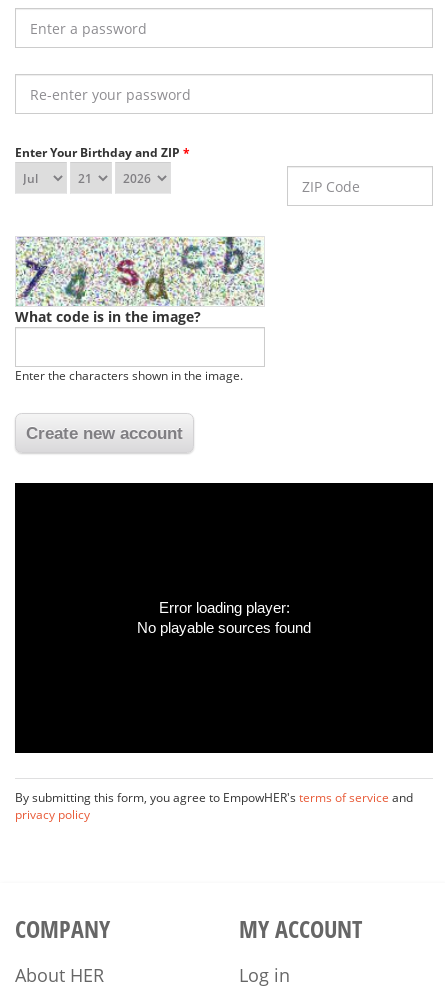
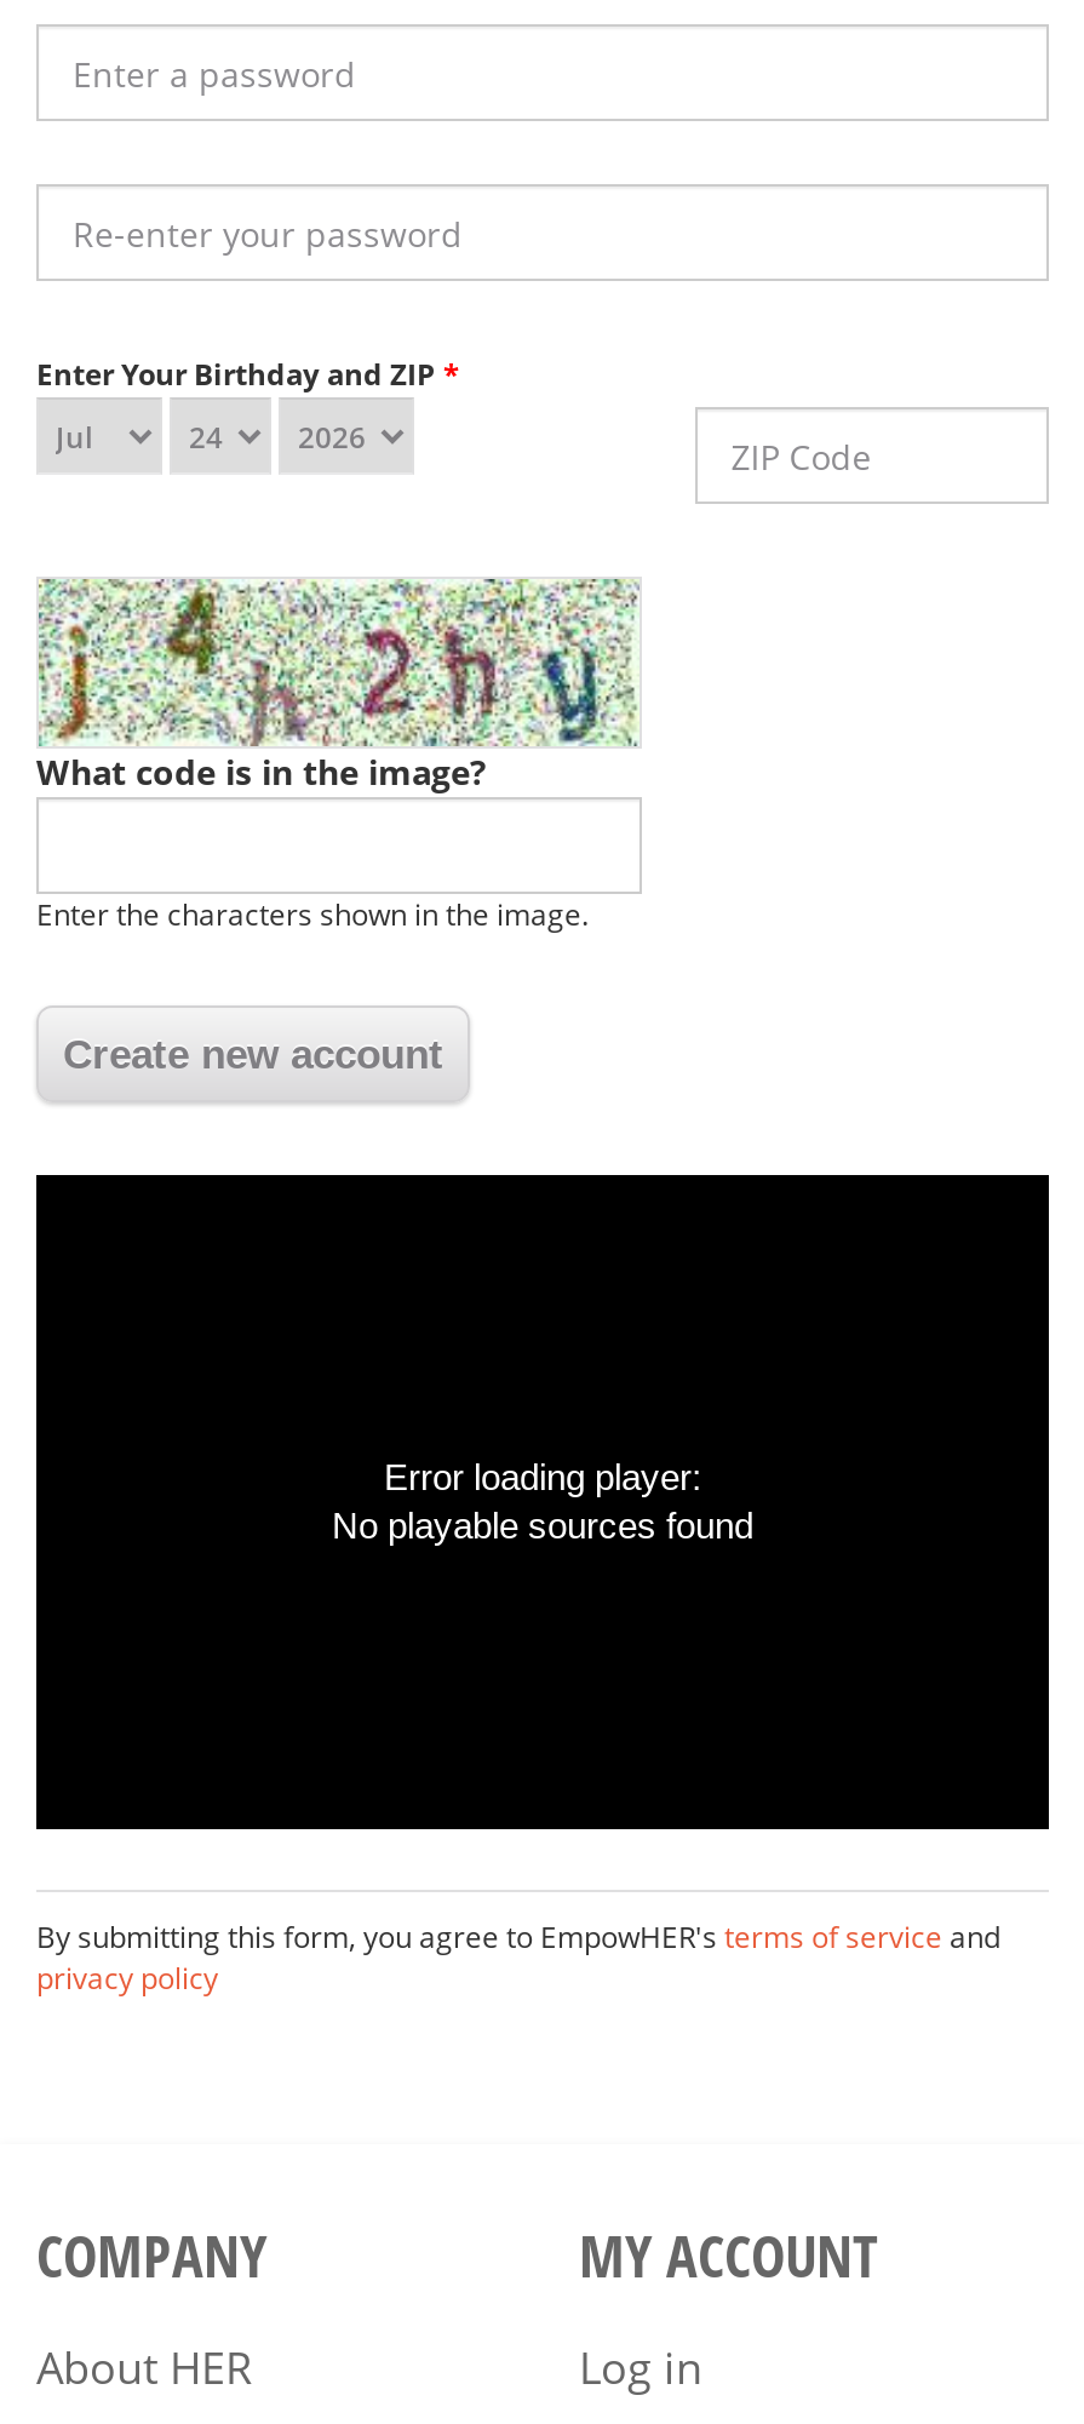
- [image]
+ [image]
